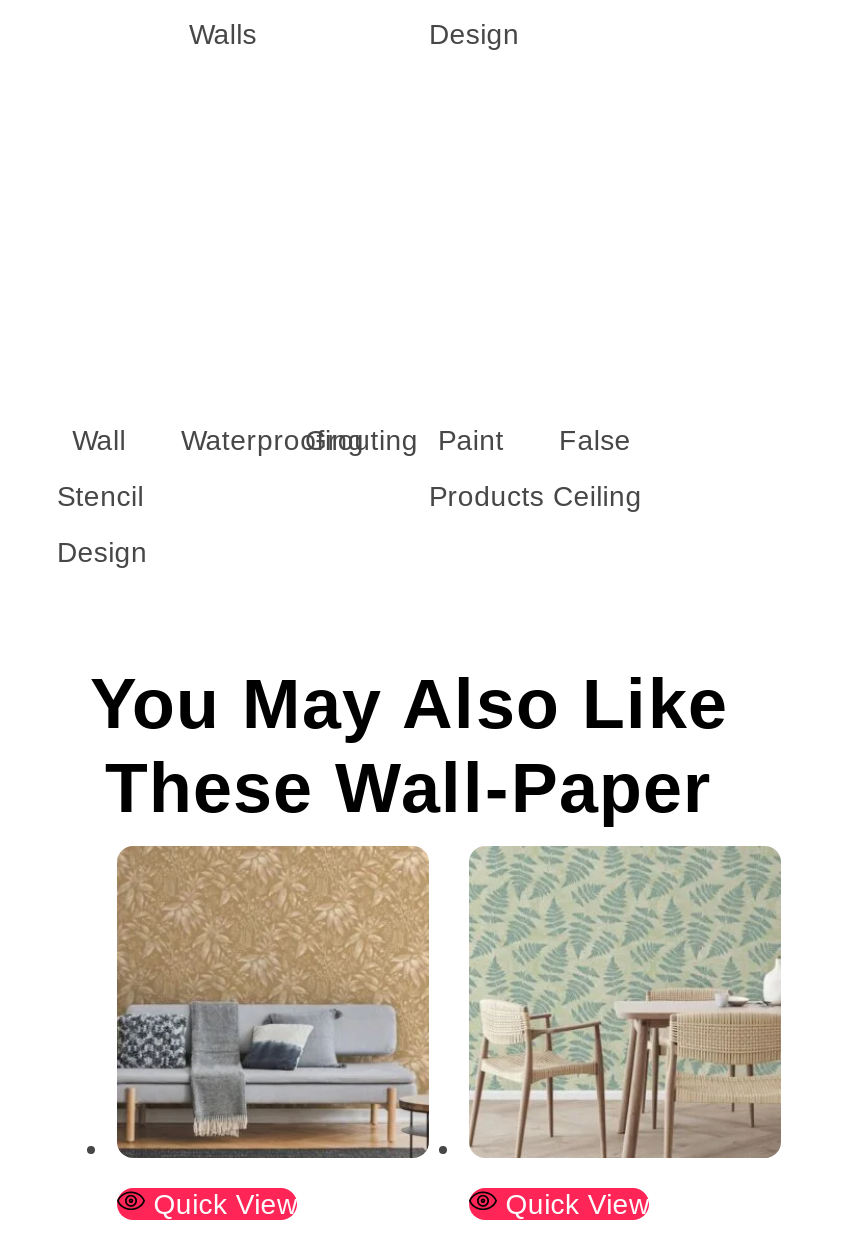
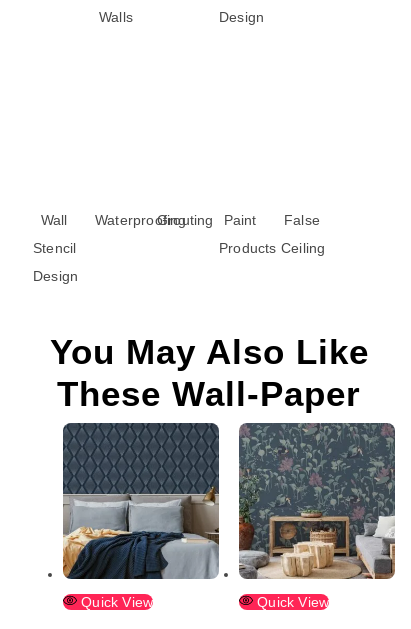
- [image]
+ [image]

- [image]
+ [image]
